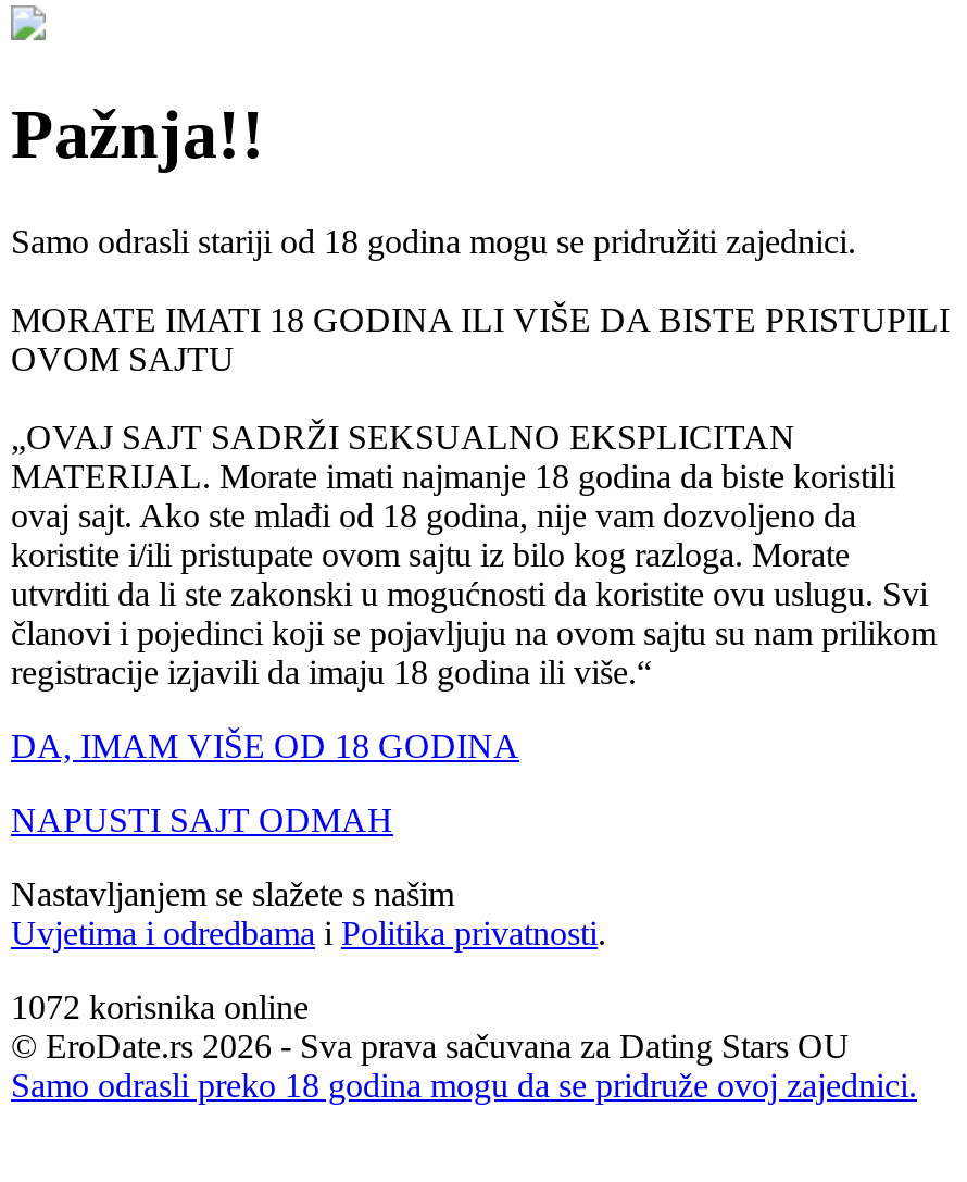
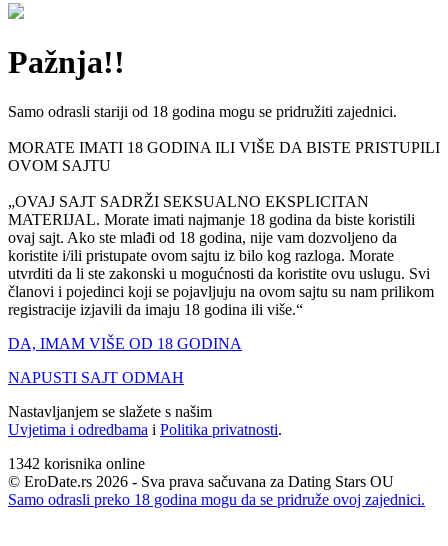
- 1072 korisnika online
+ 1342 korisnika online
